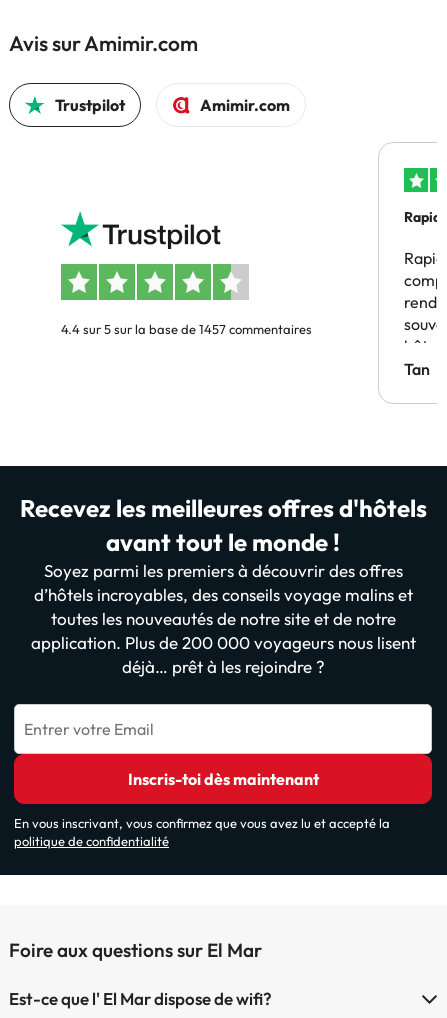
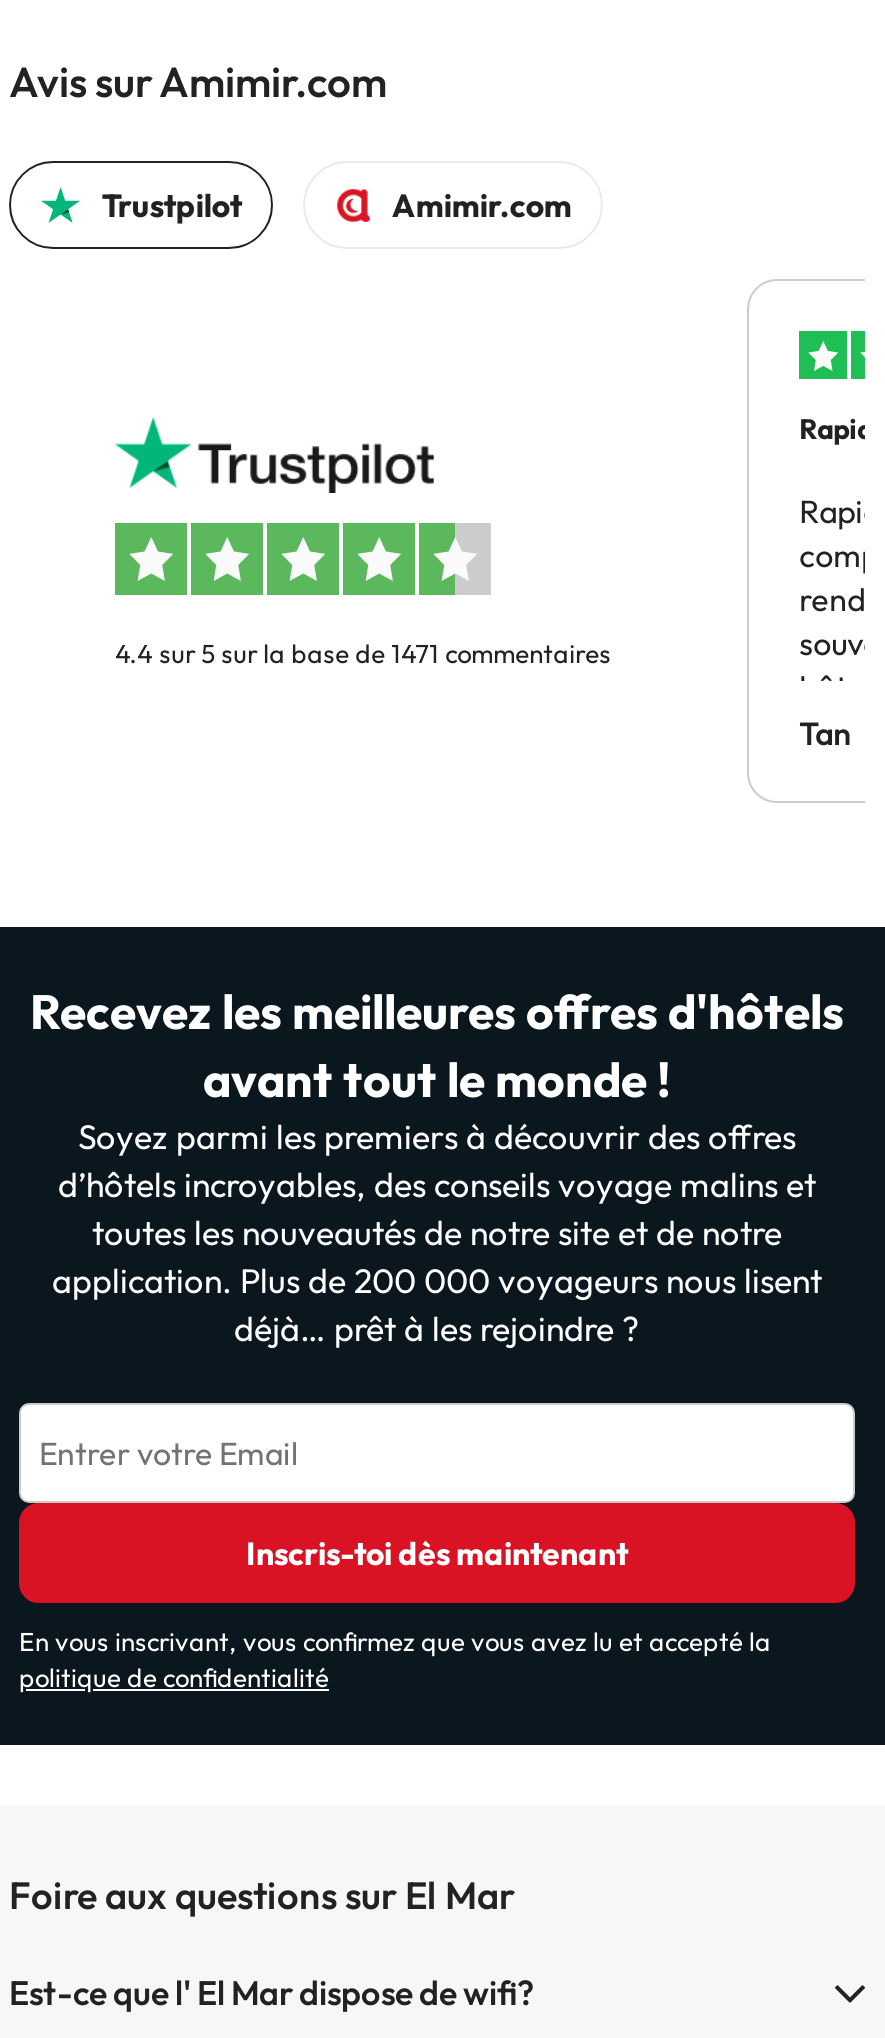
- 4.4 sur 5 sur la base de 1457 commentaires
+ 4.4 sur 5 sur la base de 1471 commentaires
